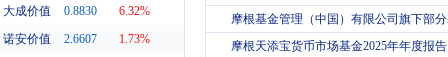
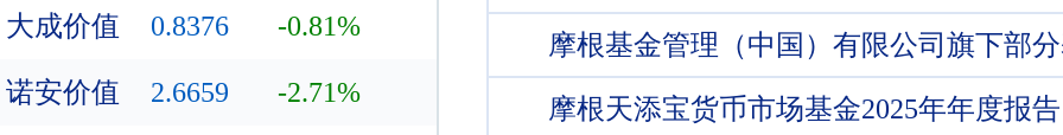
- 0.8830
+ 0.8376

- 6.32%
+ -0.81%

- 2.6607
+ 2.6659

- 1.73%
+ -2.71%
